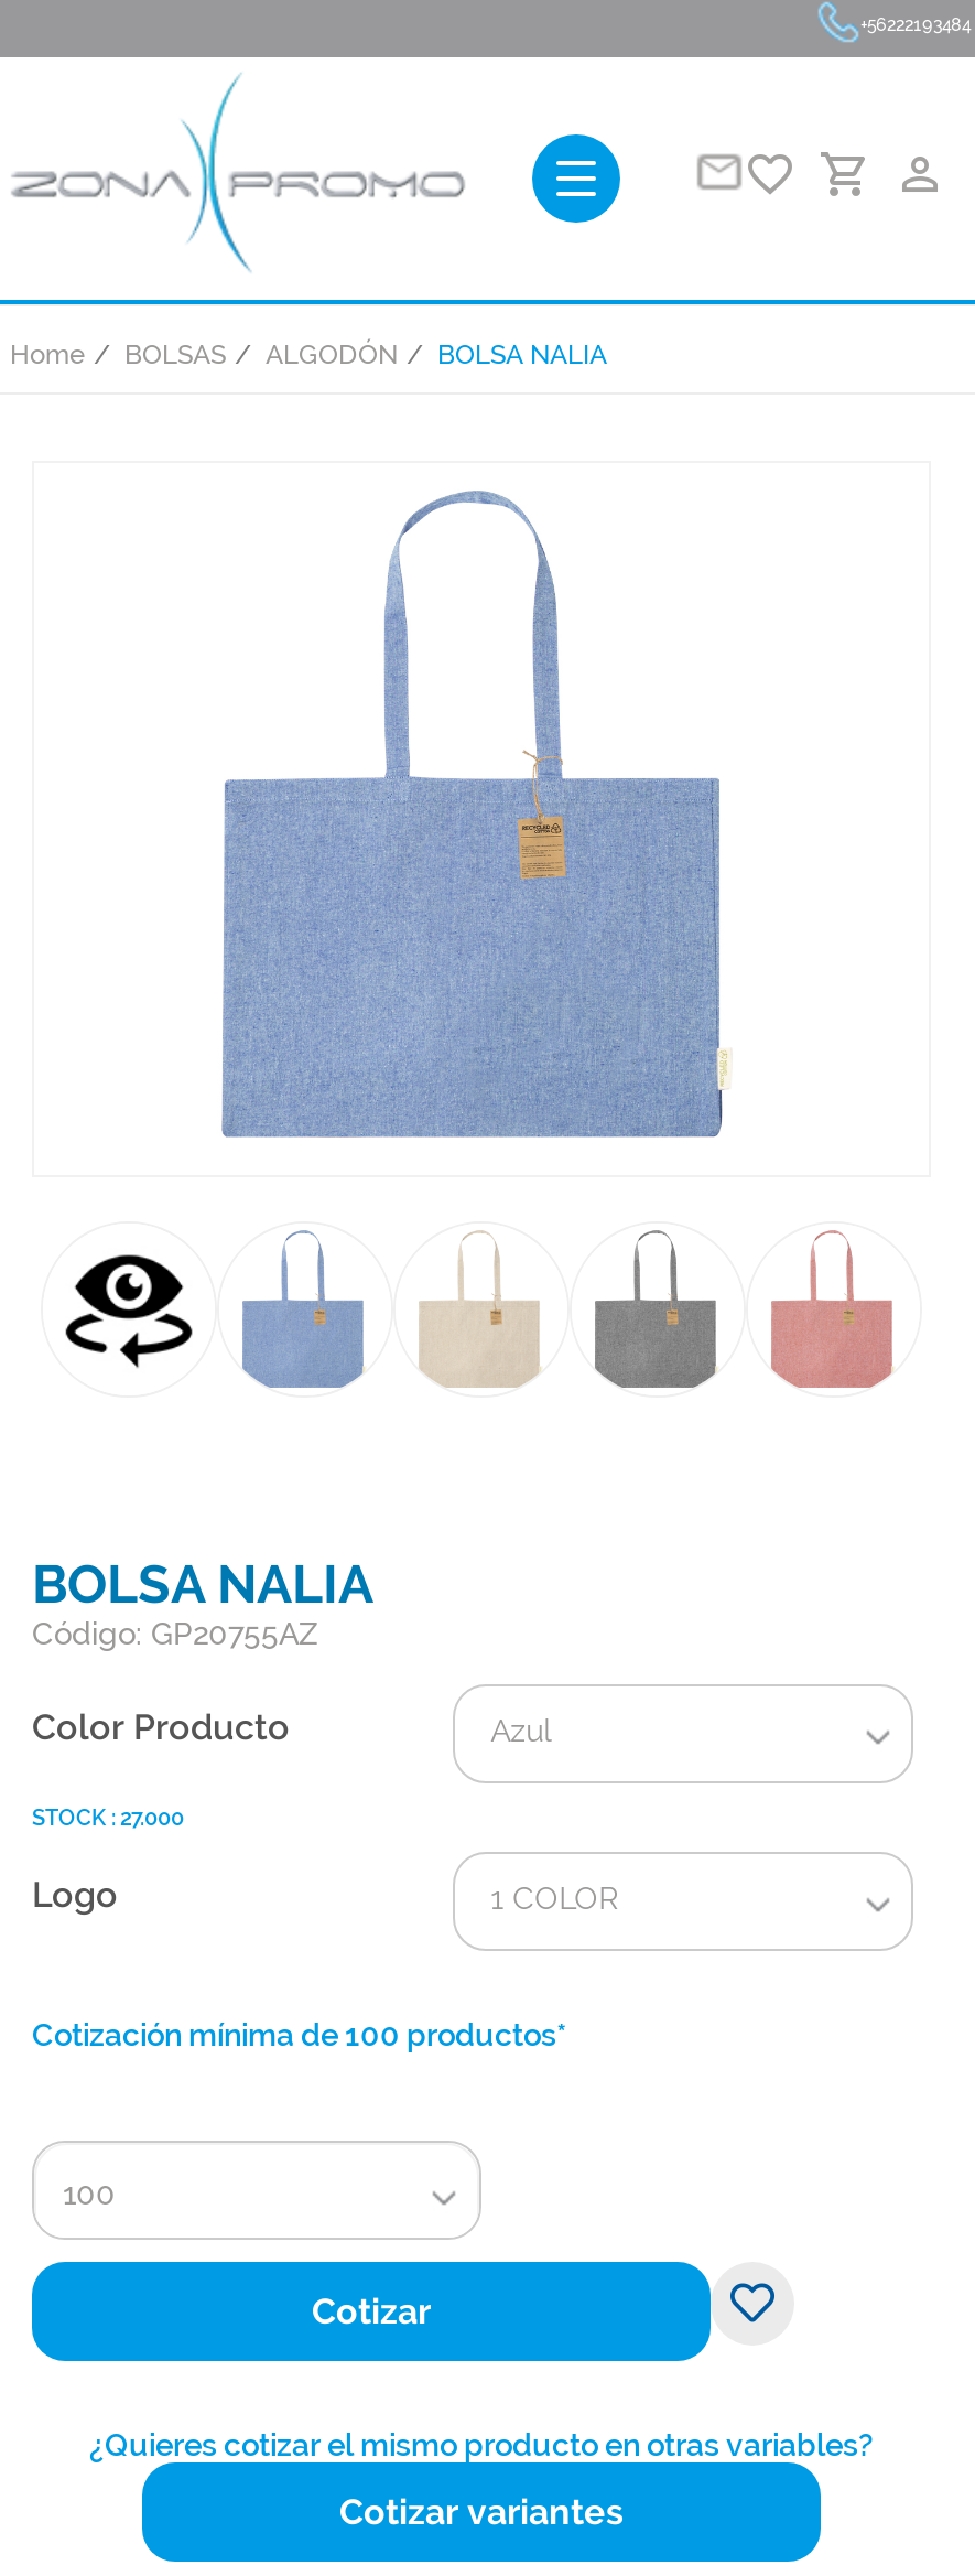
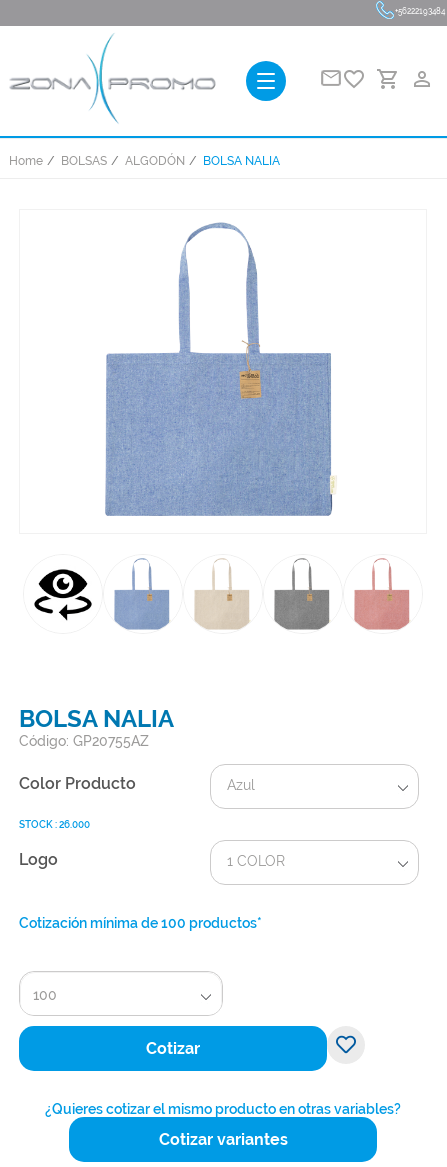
- STOCK : 27.000
+ STOCK : 26.000
